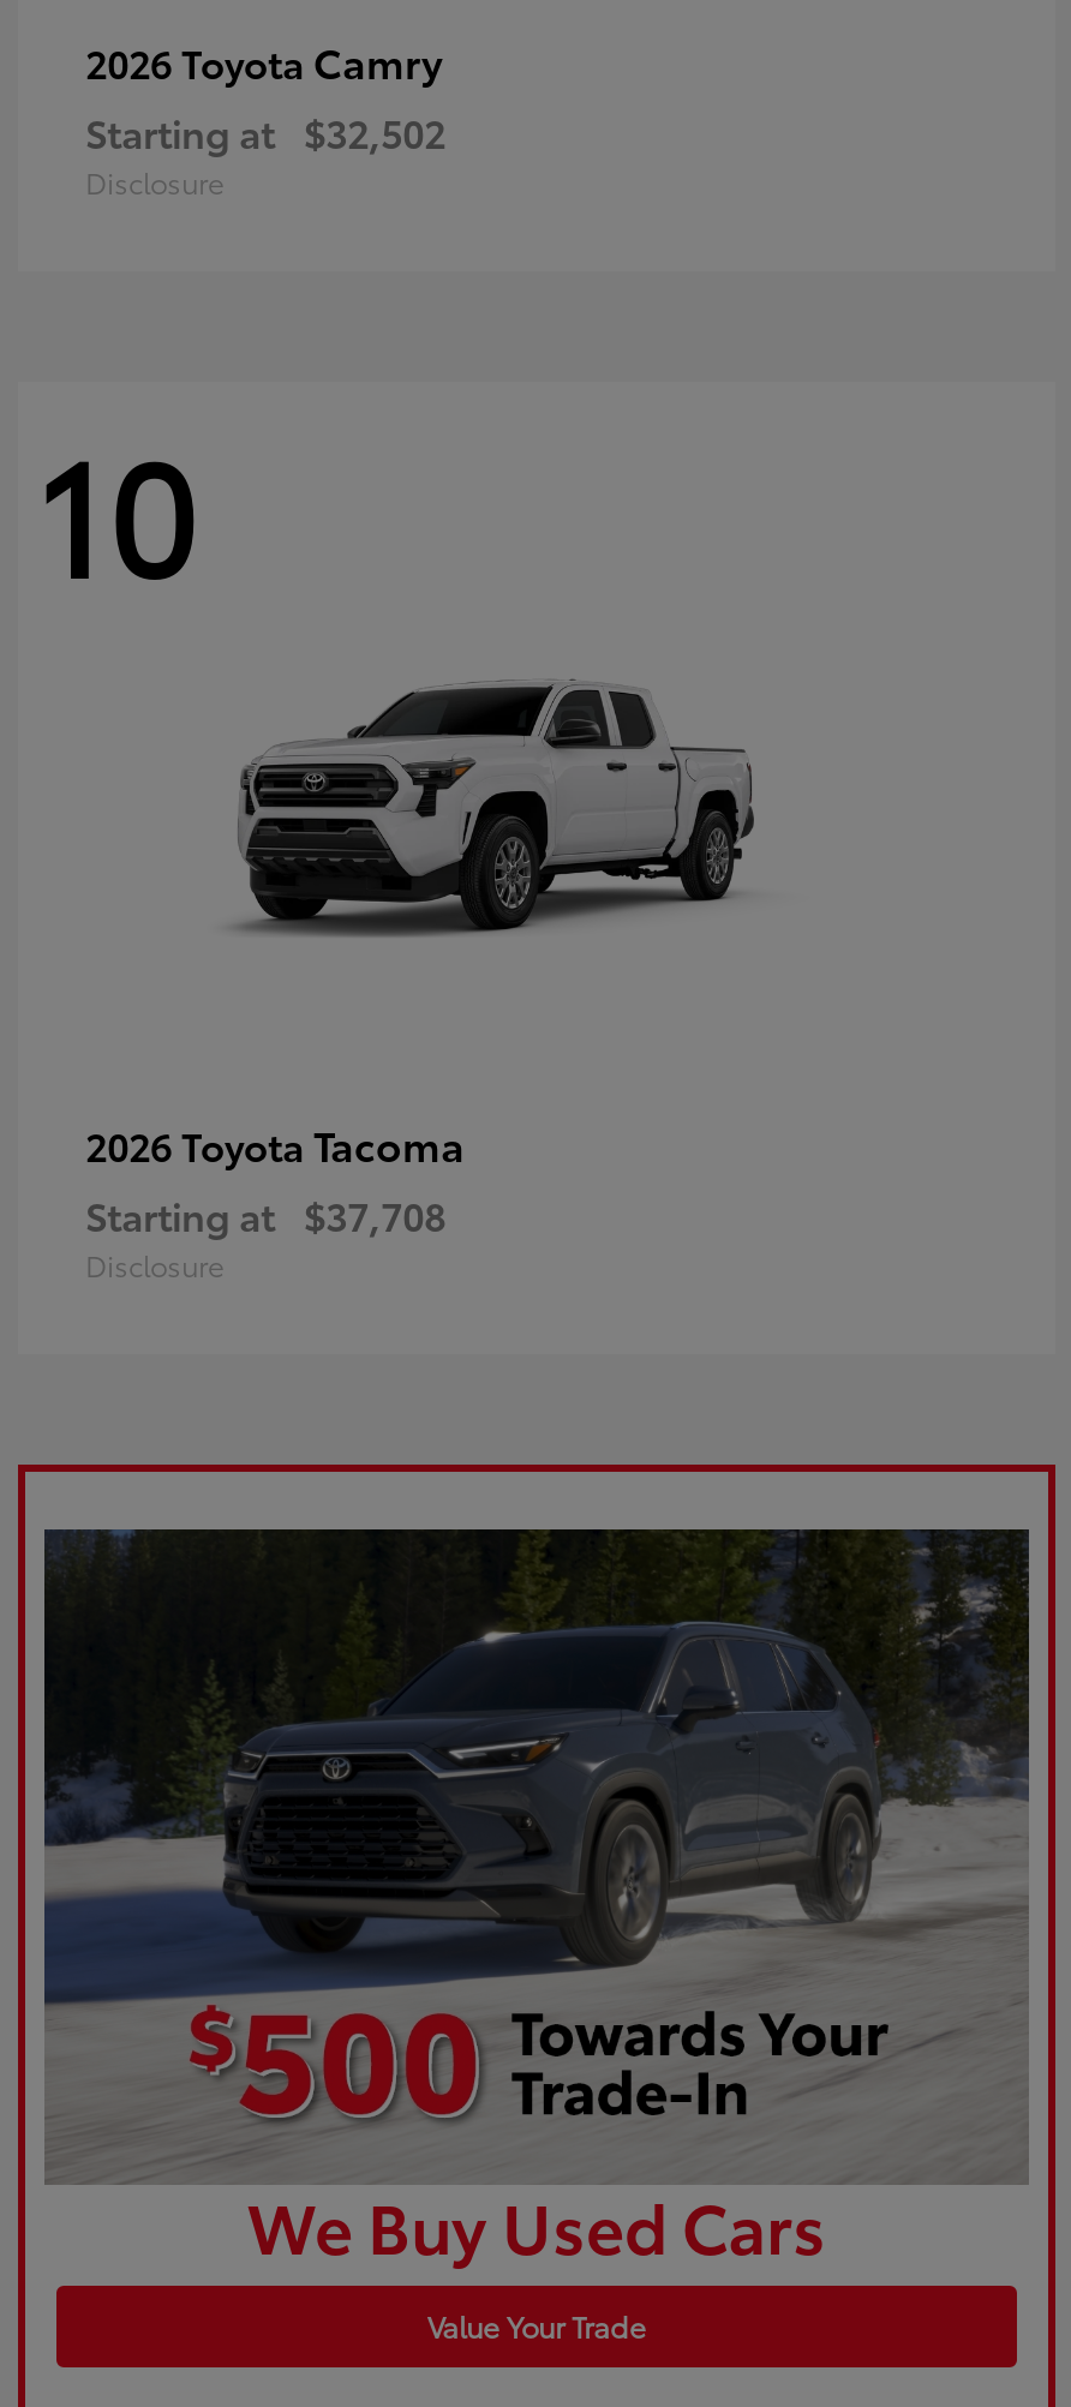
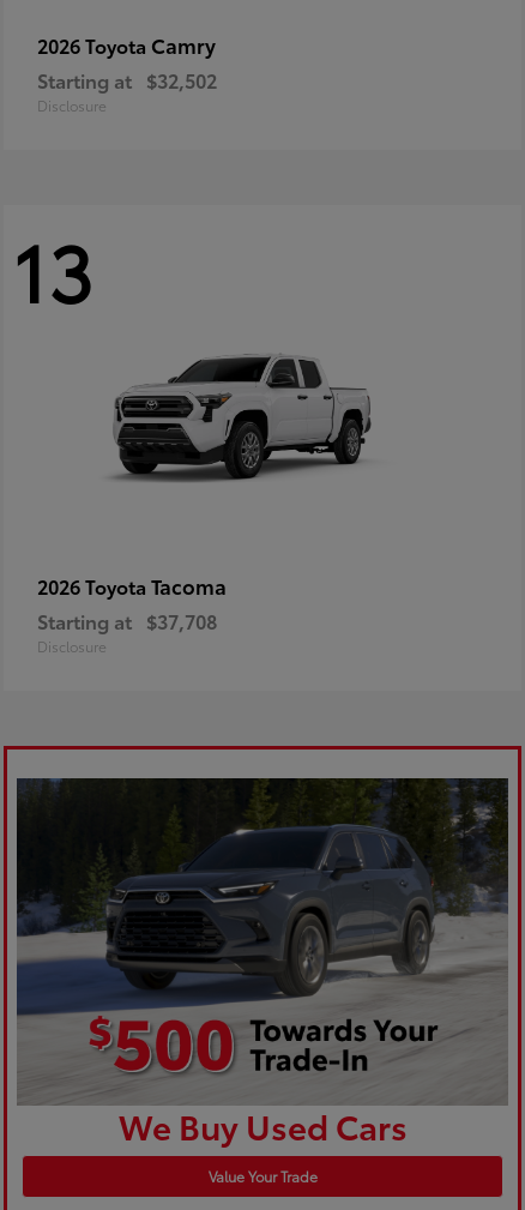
- 10
+ 13
